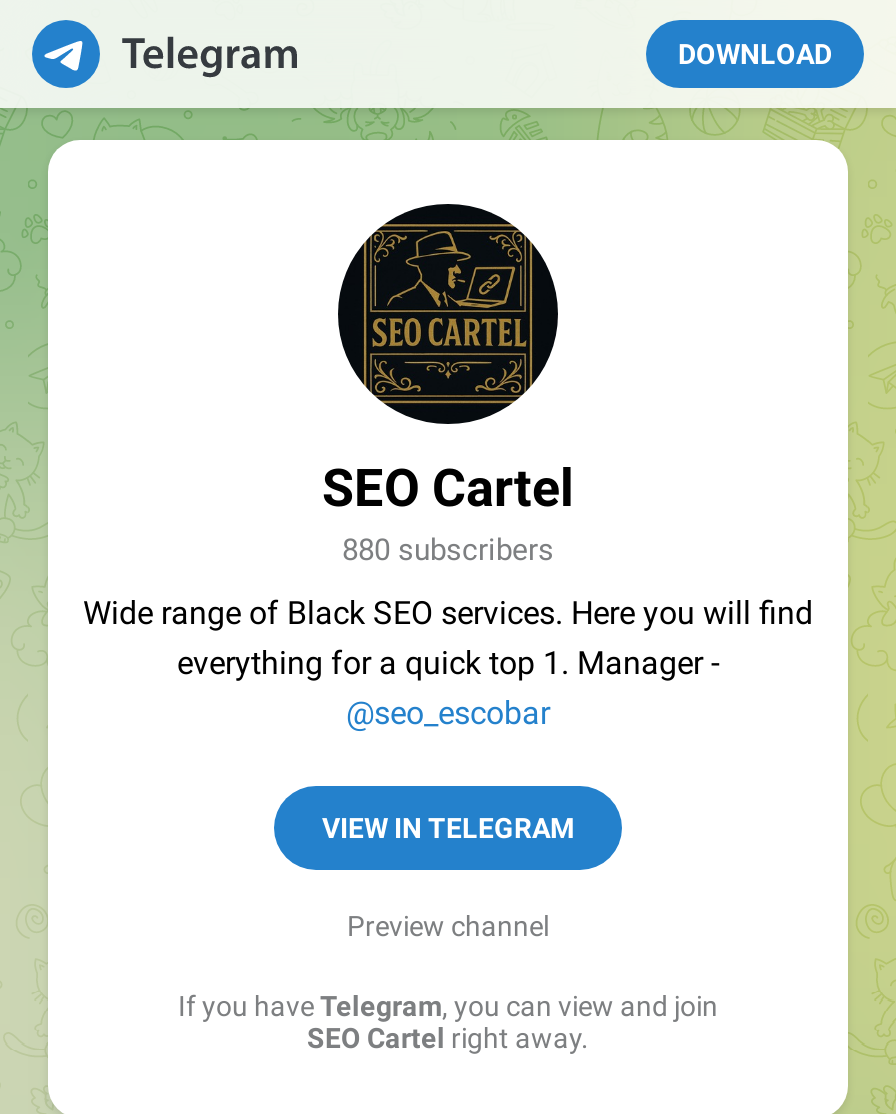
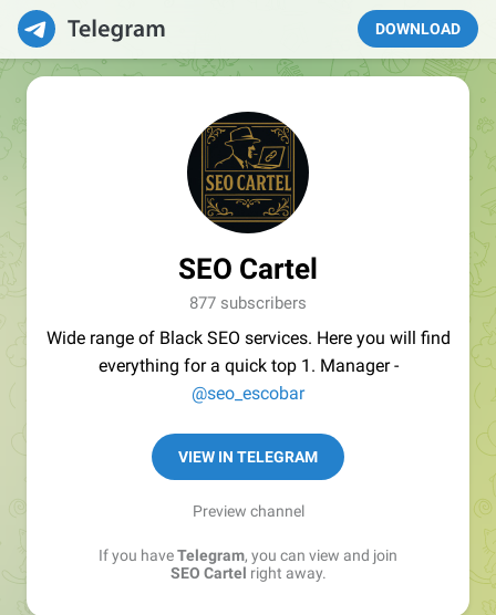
- 880 subscribers
+ 877 subscribers
